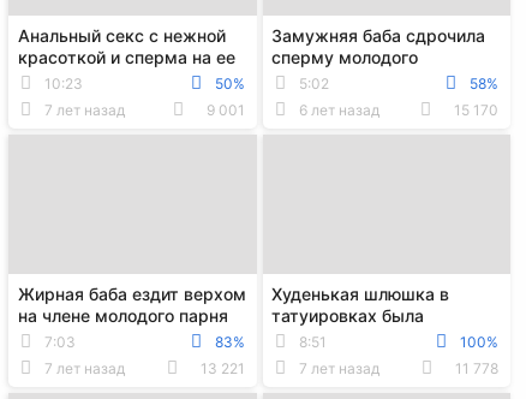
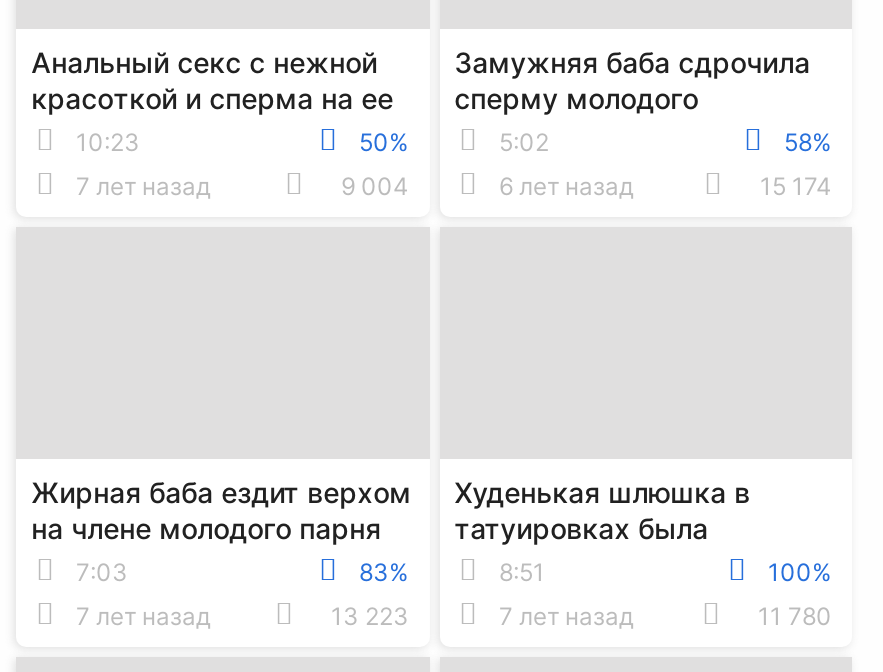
- 9 001
+ 9 004

- 15 170
+ 15 174

- 13 221
+ 13 223

- 11 778
+ 11 780
